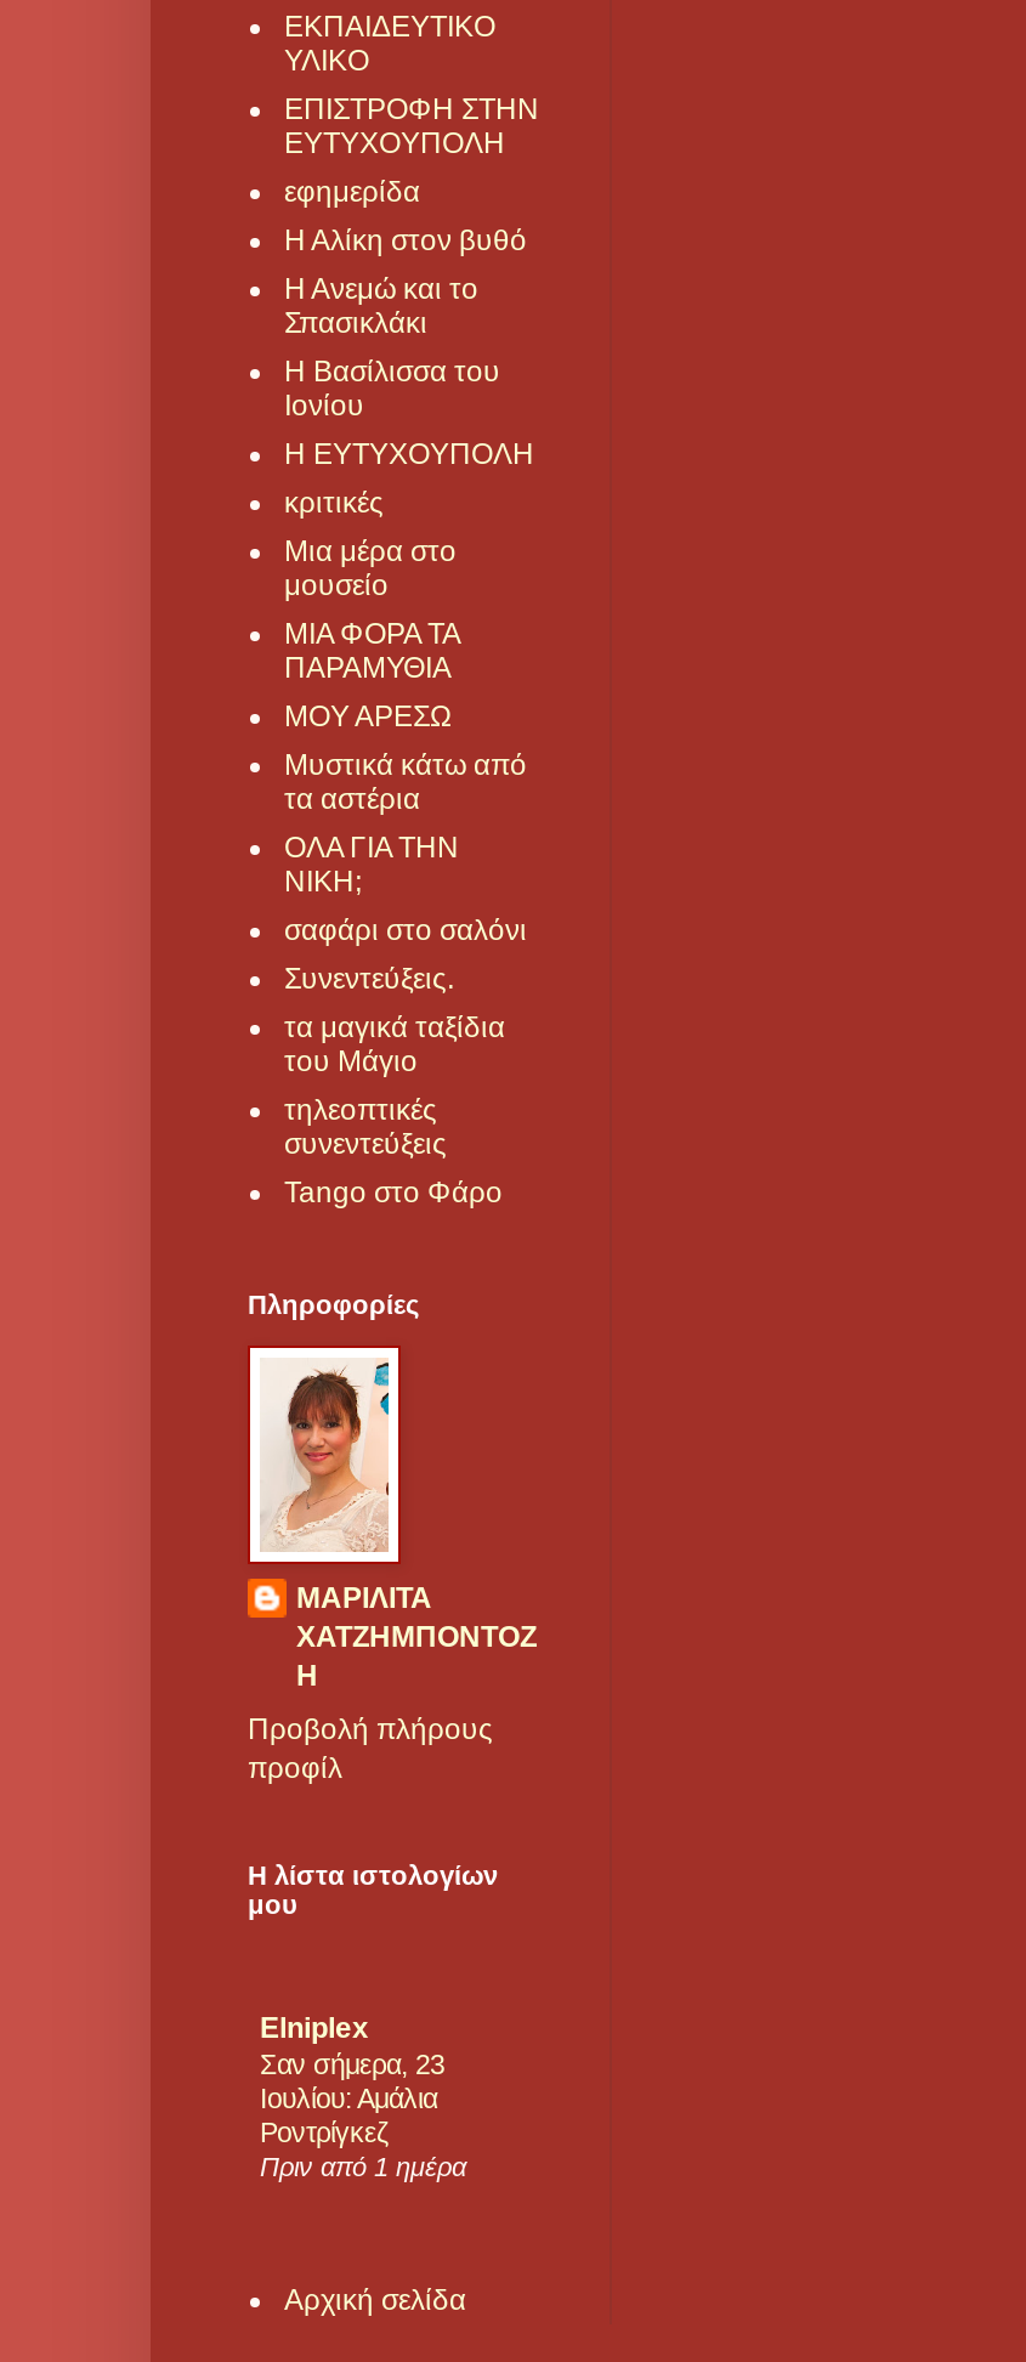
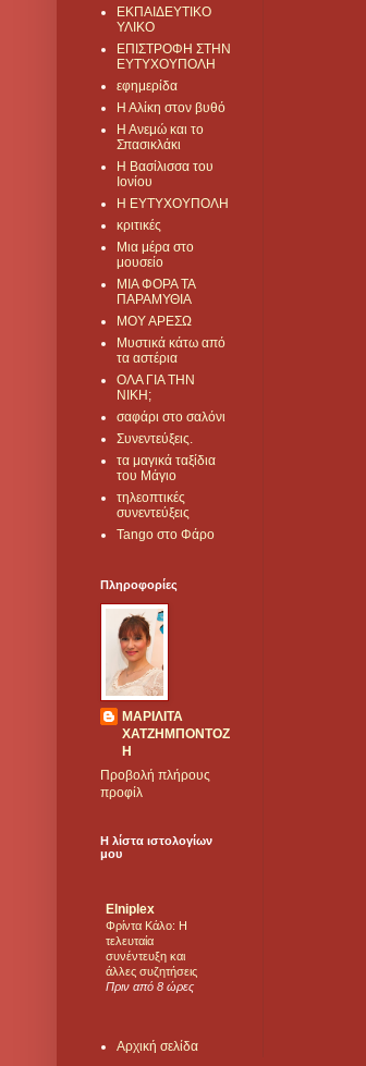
- Σαν σήμερα, 23
- Ιουλίου: Αμάλια
- Ροντρίγκεζ
- Πριν από 1 ημέρα
+ Φρίντα Κάλο: Η
+ τελευταία
+ συνέντευξη και
+ άλλες συζητήσεις
+ Πριν από 8 ώρες
